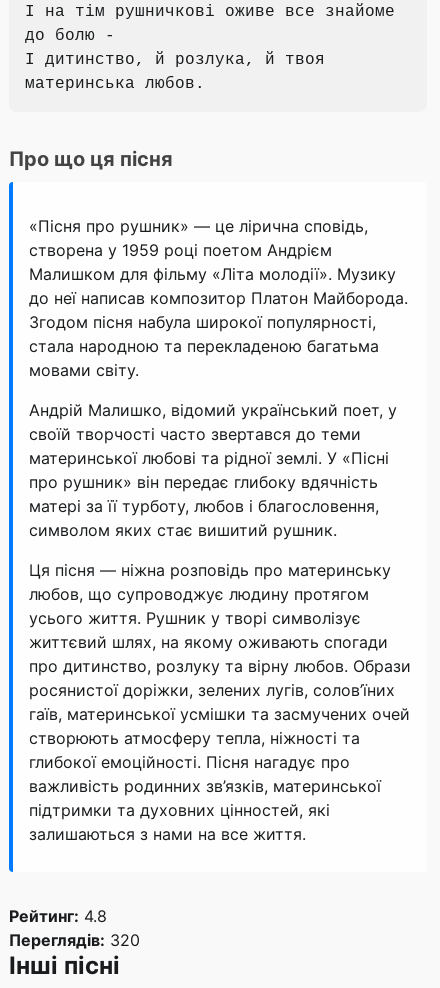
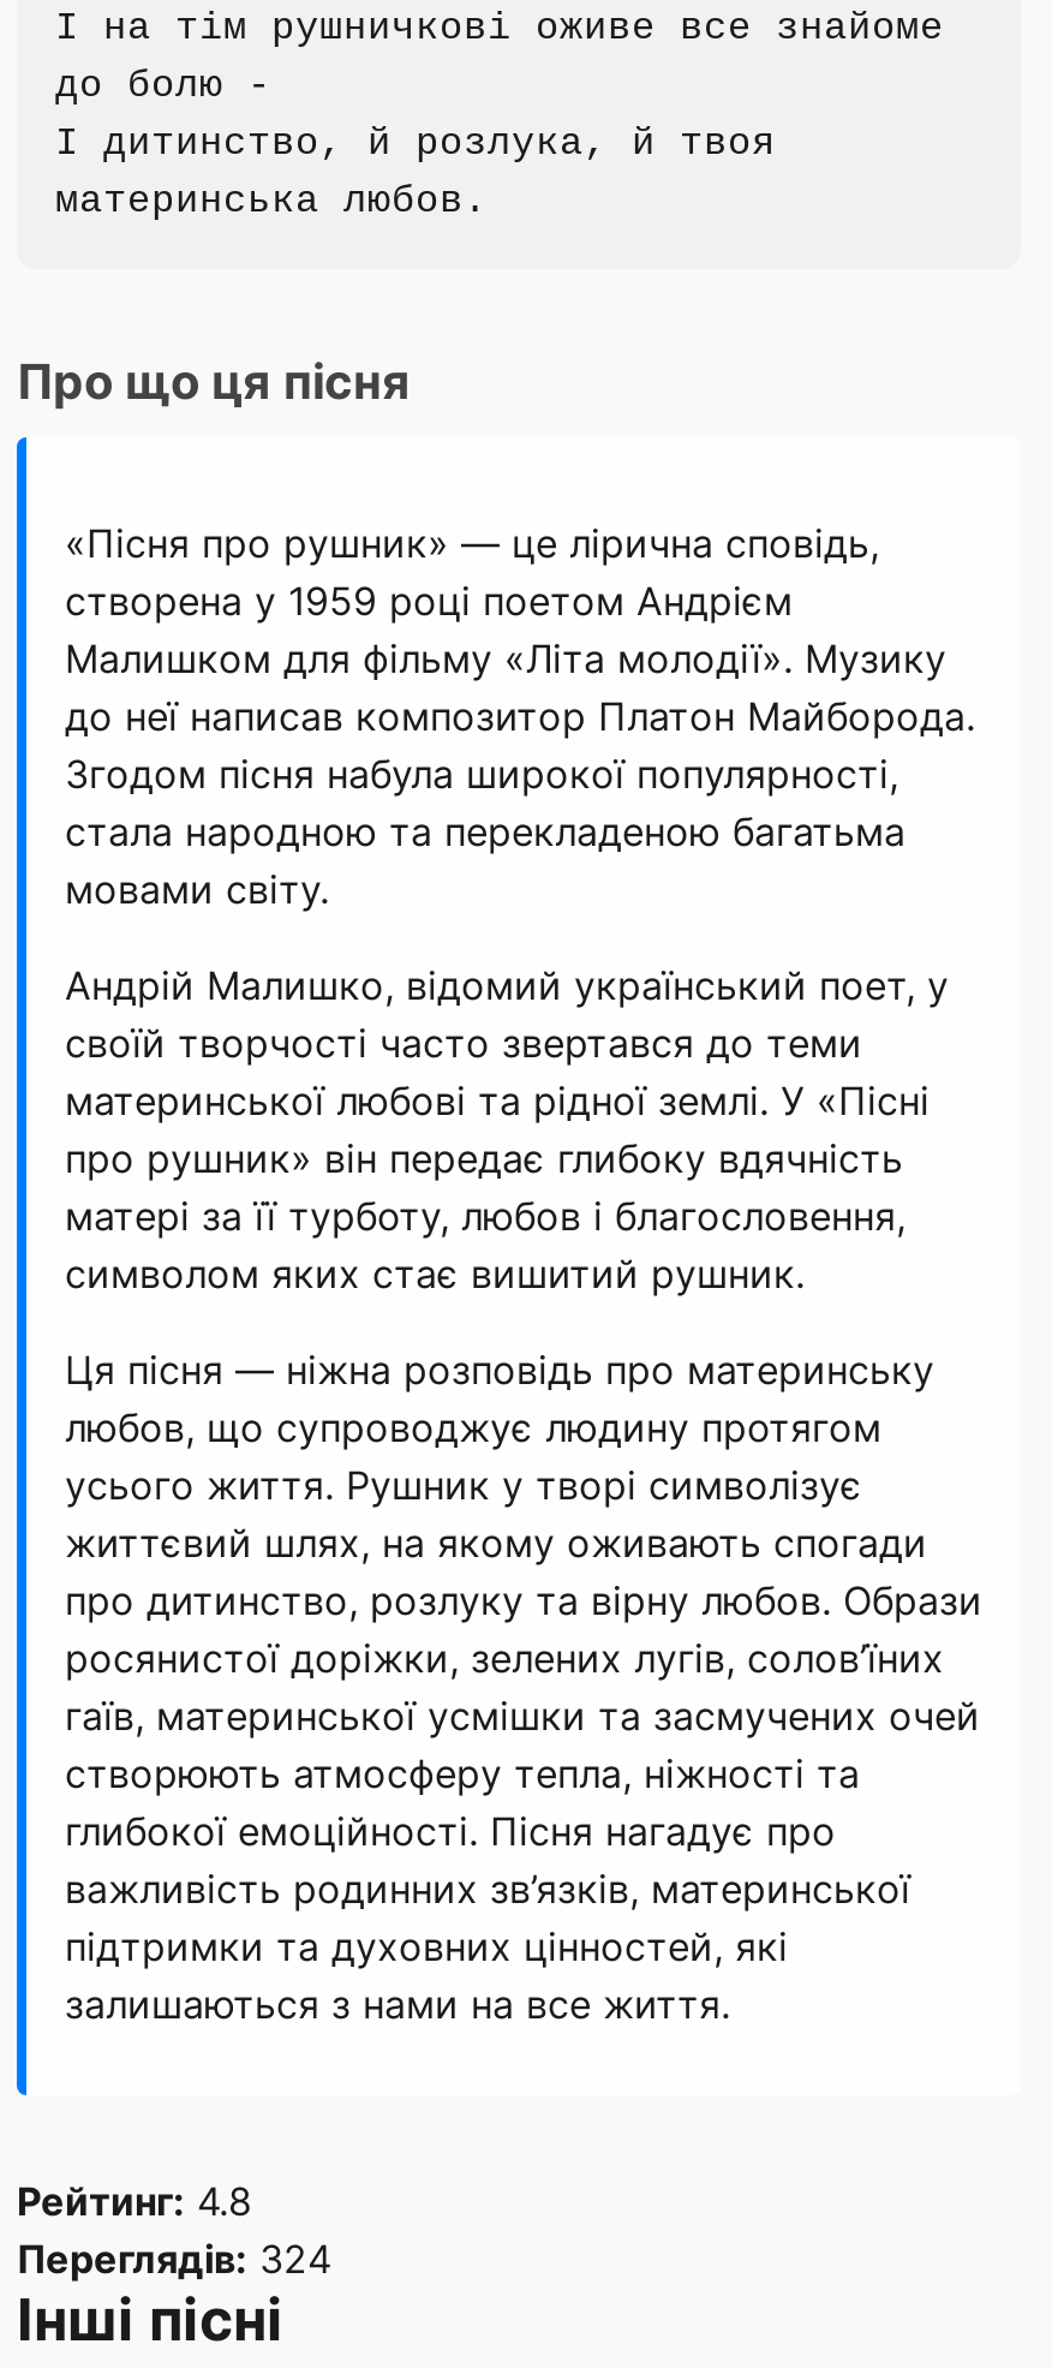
- Переглядів: 320
+ Переглядів: 324
